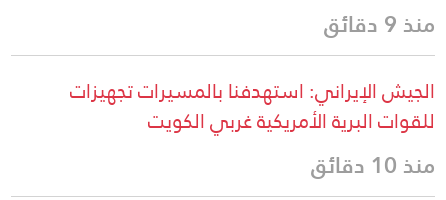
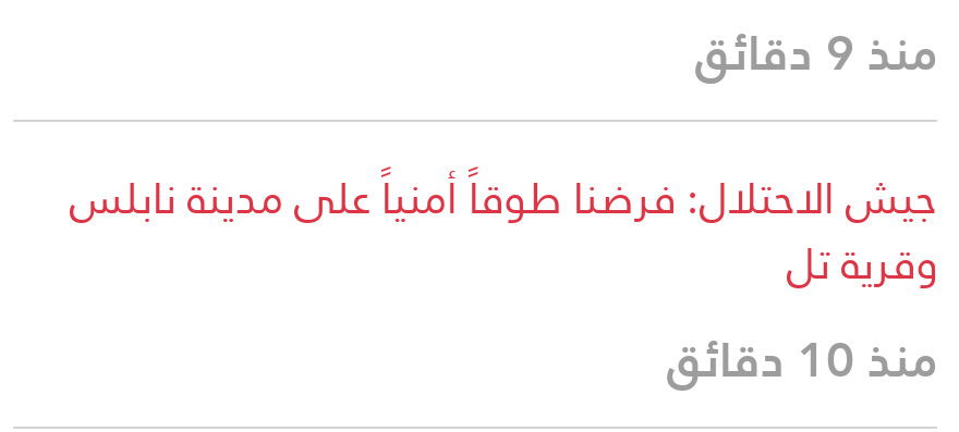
- الجيش الإيراني: استهدفنا بالمسيرات تجهيزات
- للقوات البرية الأمريكية غربي الكويت
+ جيش الاحتلال: فرضنا طوقاً أمنياً على مدينة نابلس
+ وقرية تل
